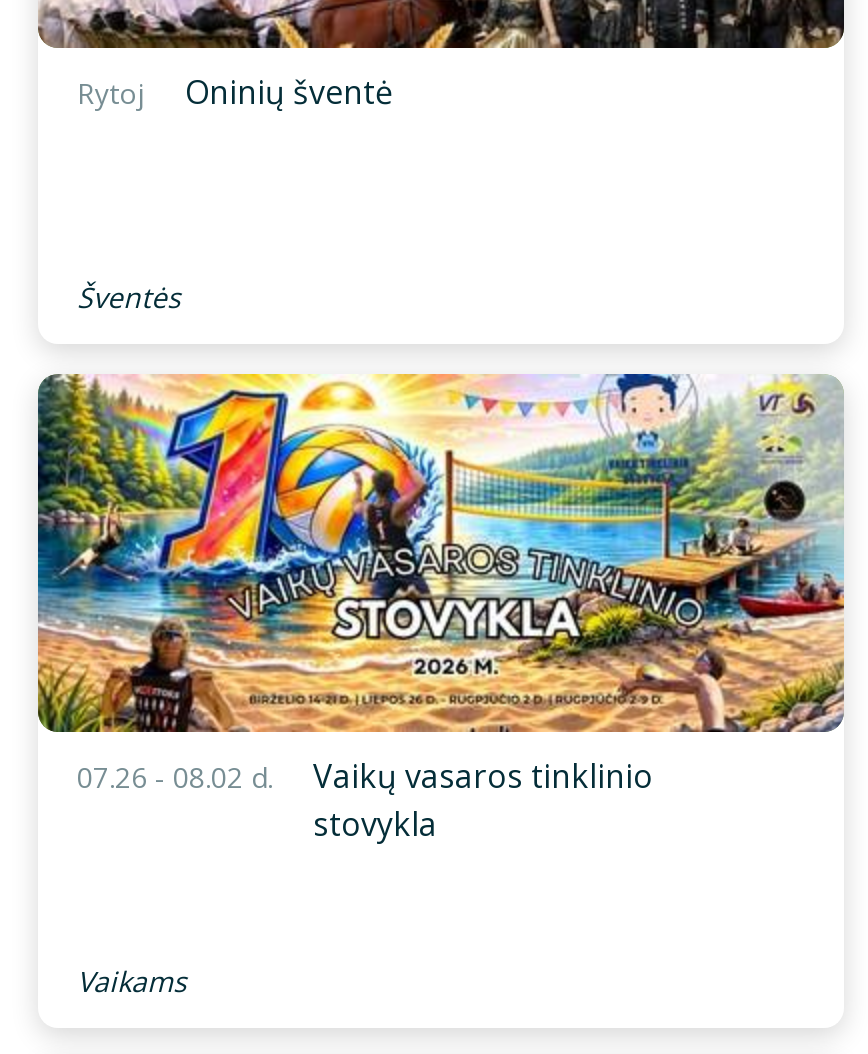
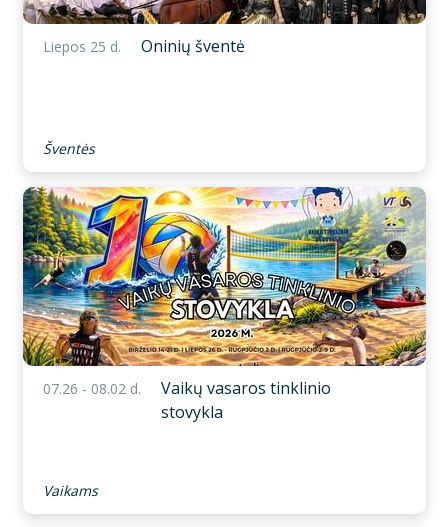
- Rytoj
+ Liepos 25 d.
